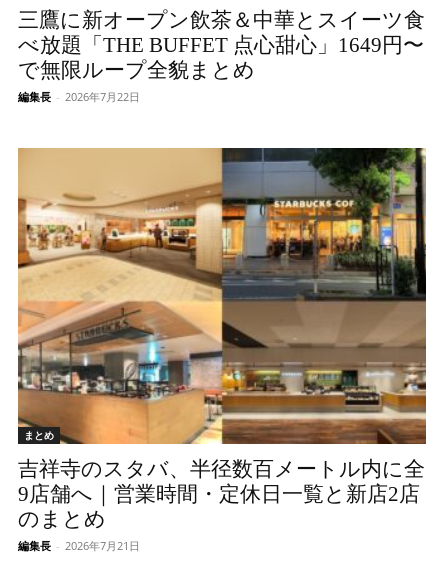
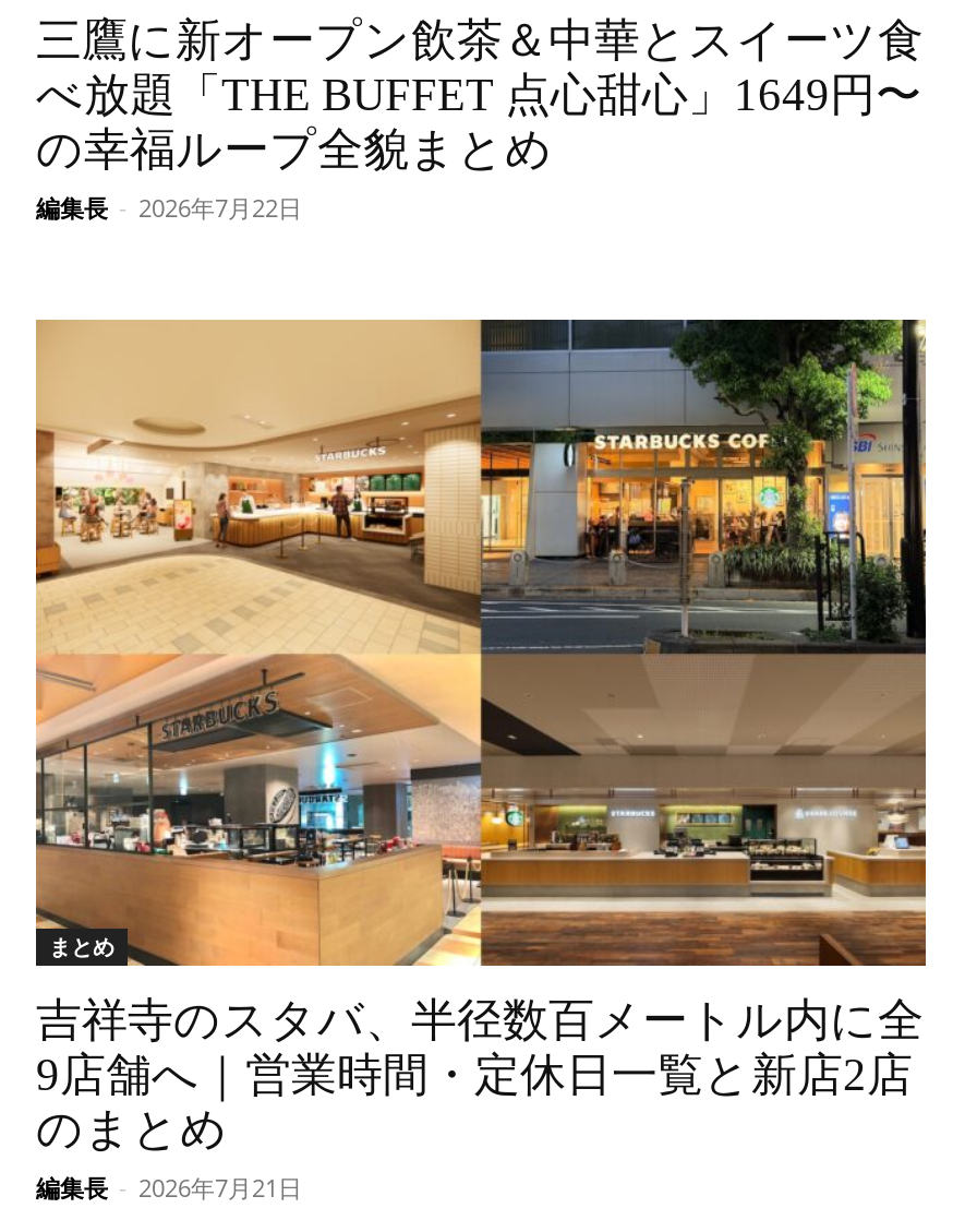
- で無限ループ全貌まとめ
+ の幸福ループ全貌まとめ
